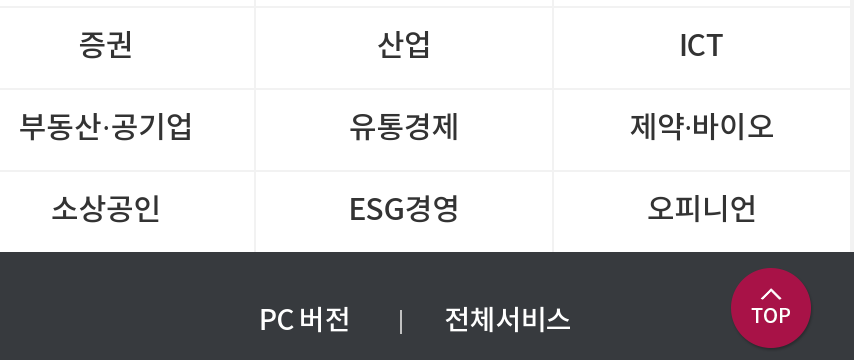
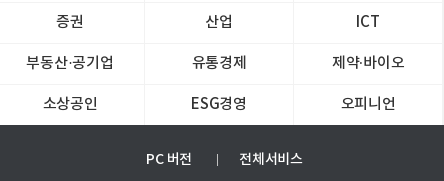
- [image]
